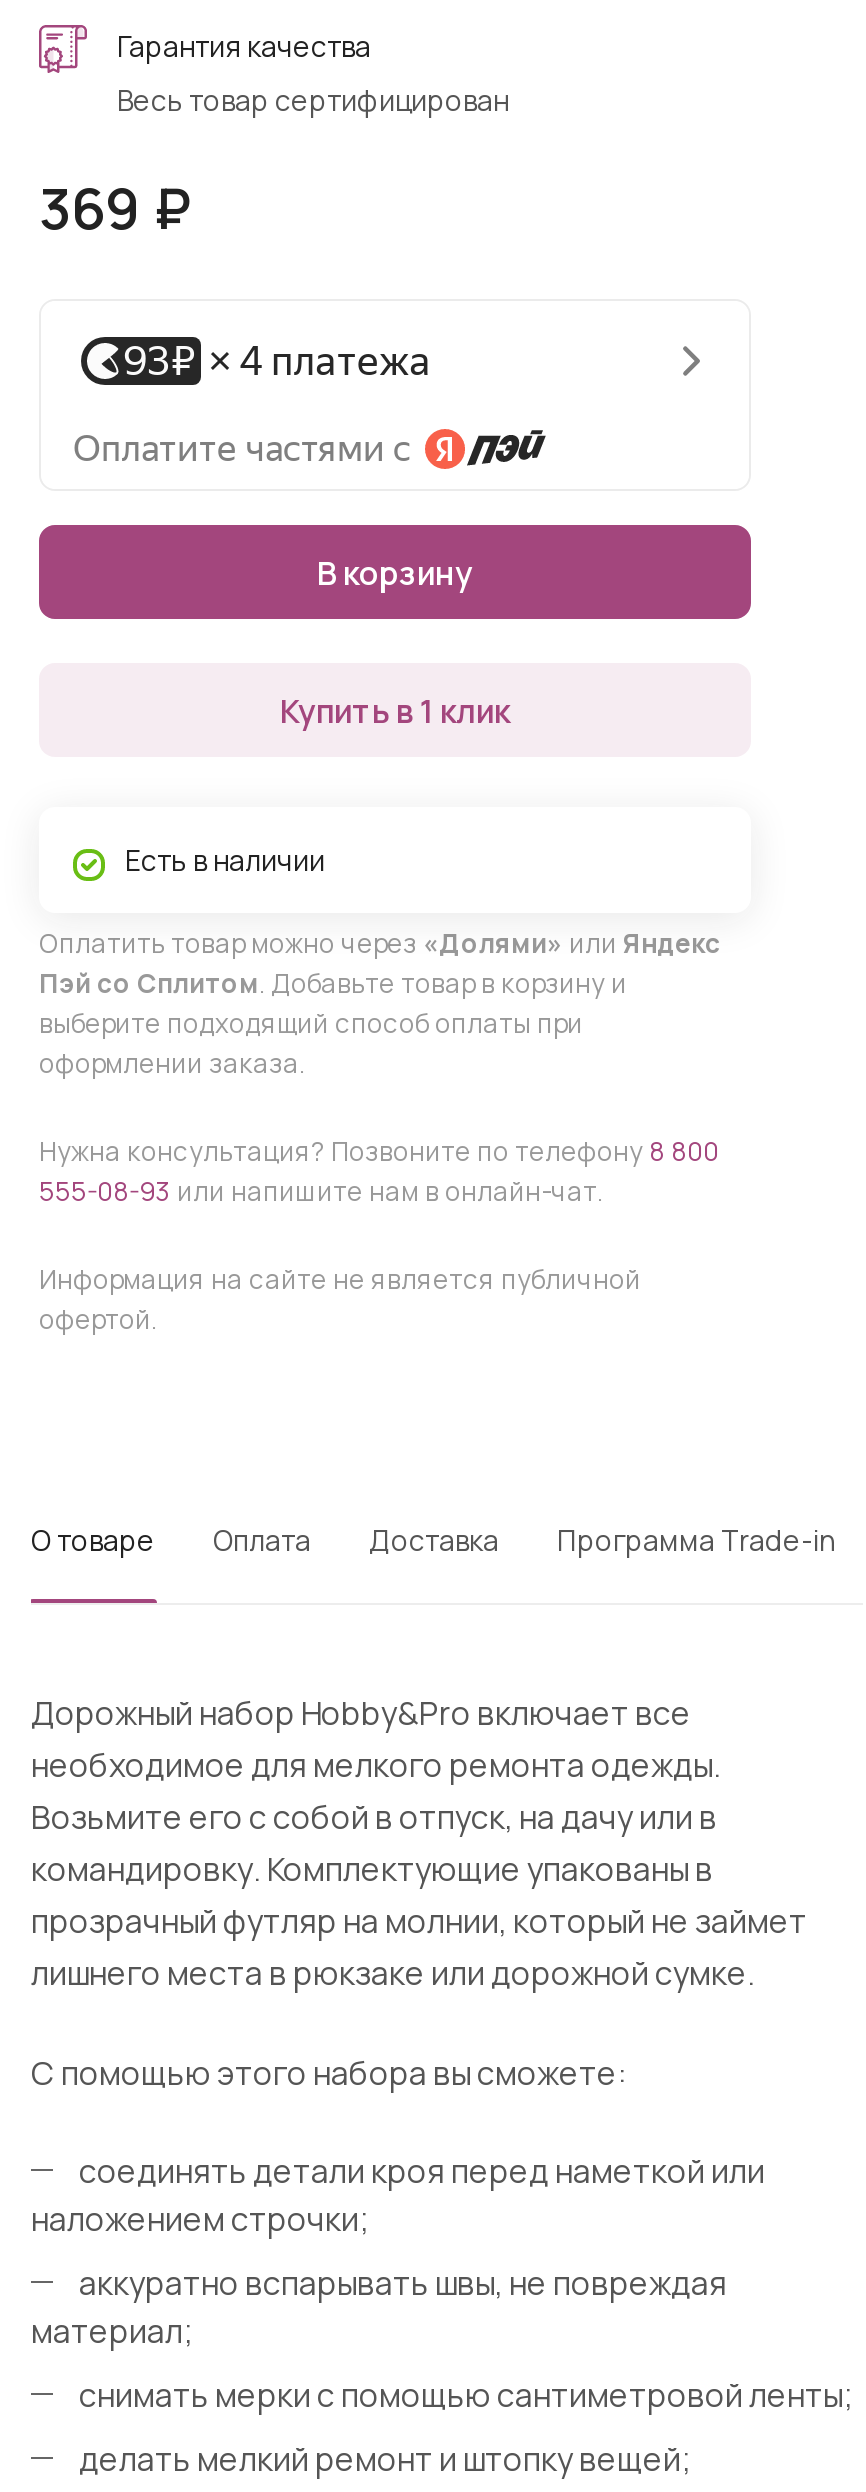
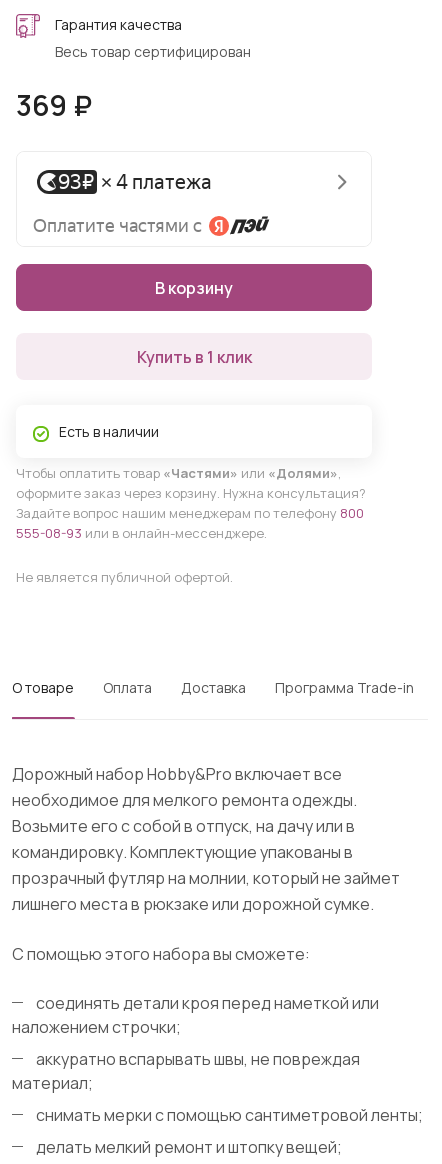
- Оплатить товар можно через «Долями» или Яндекс
- Пэй со Сплитом. Добавьте товар в корзину и
- выберите подходящий способ оплаты при
- оформлении заказа.
- Нужна консультация? Позвоните по телефону 8 800
- 555-08-93 или напишите нам в онлайн-чат.
- Информация на сайте не является публичной
- офертой.
+ Чтобы оплатить товар «Частями» или «Долями»,
+ оформите заказ через корзину. Нужна консультация?
+ Задайте вопрос нашим менеджерам по телефону 800
+ 555-08-93 или в онлайн-мессенджере.
+ Не является публичной офертой.
